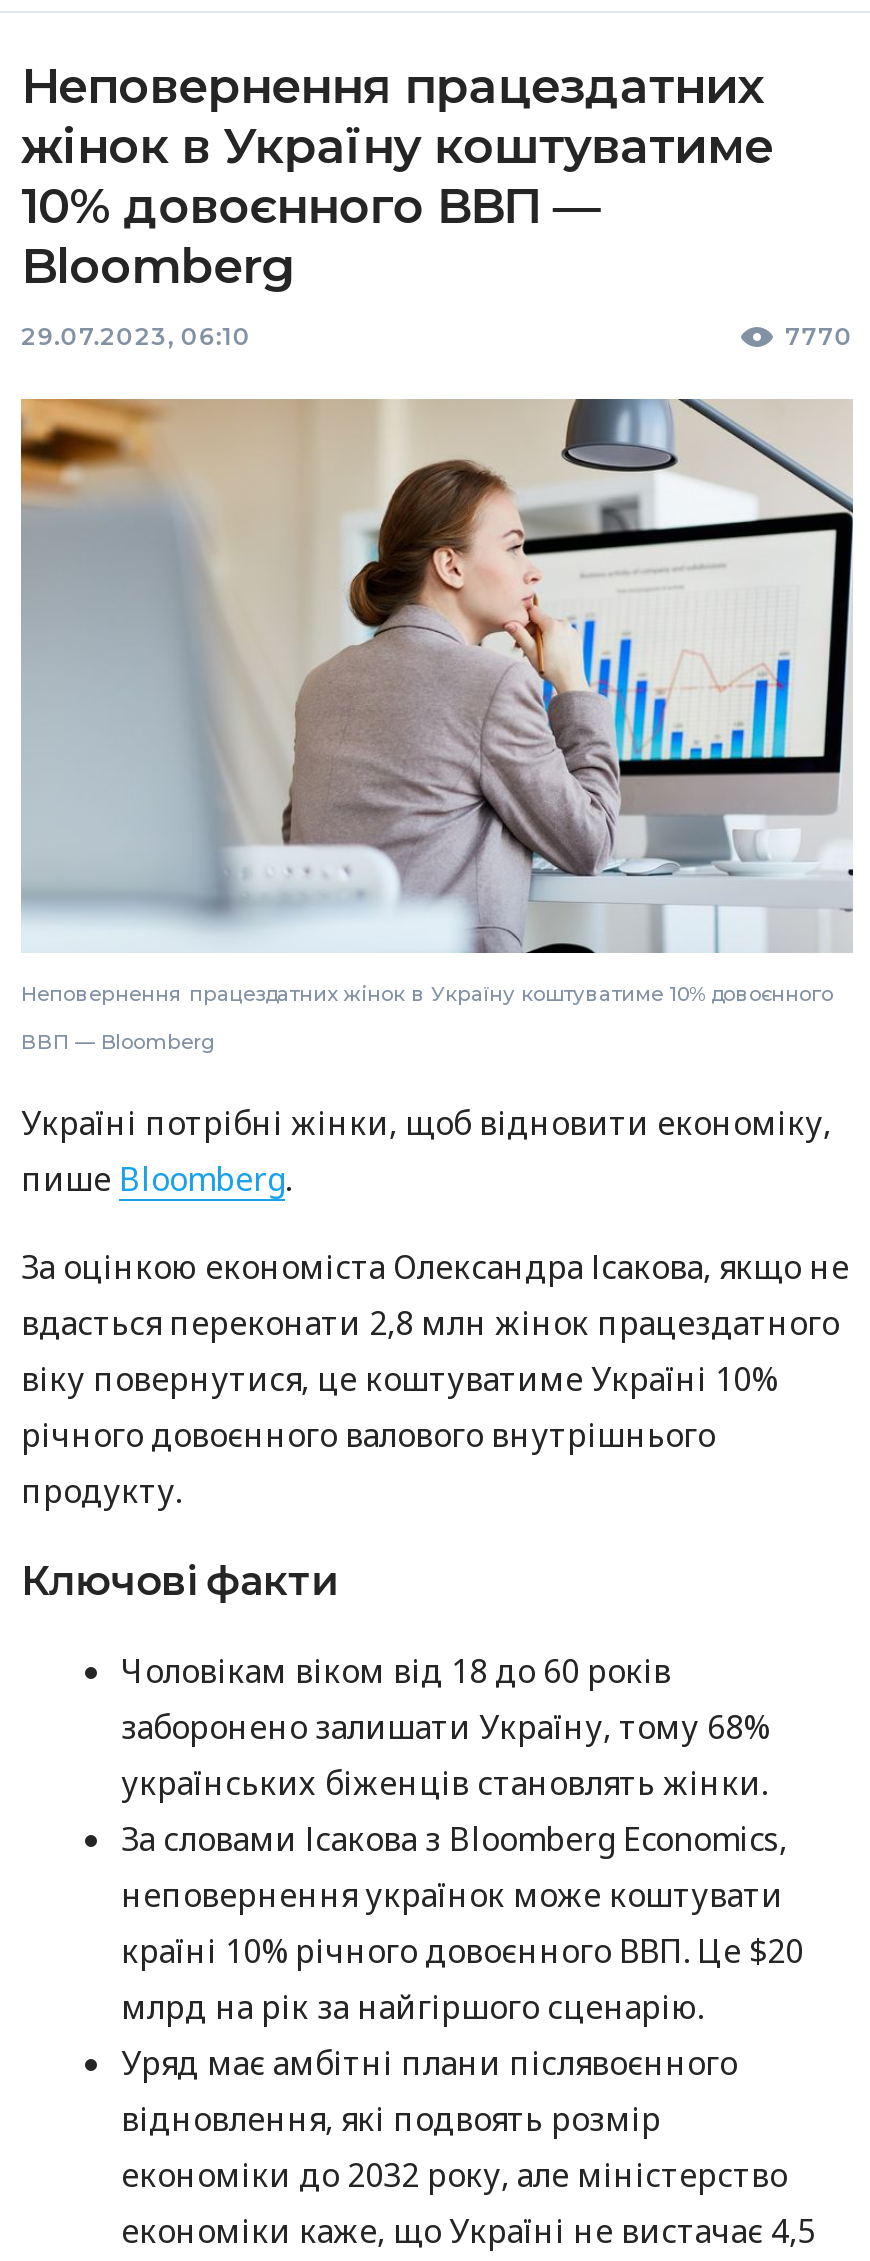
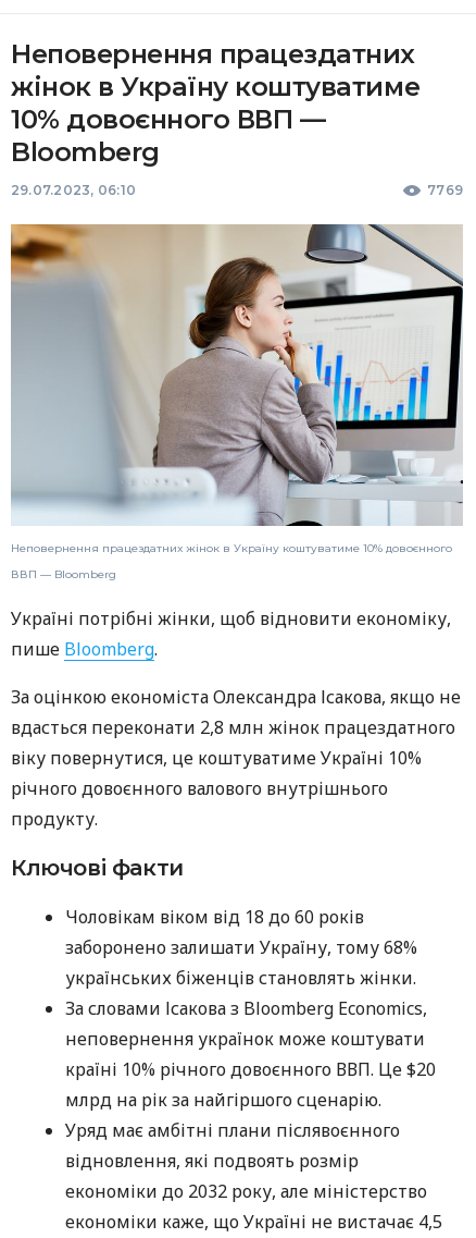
- 7770
+ 7769
